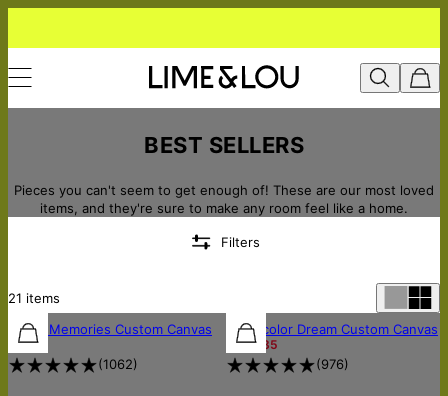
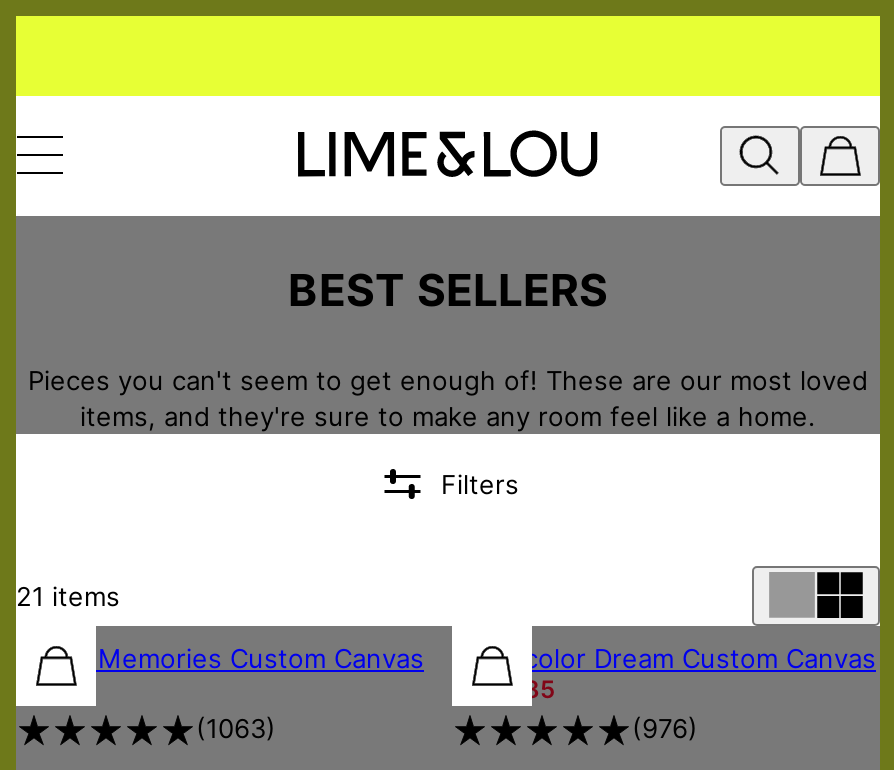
- (1062)
+ (1063)
